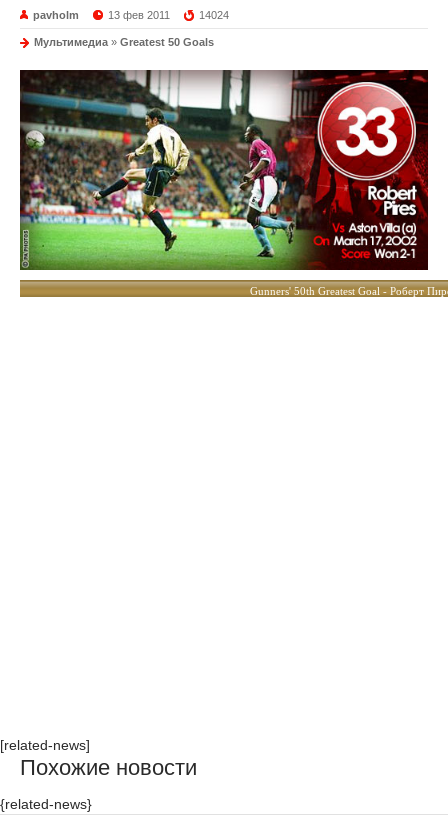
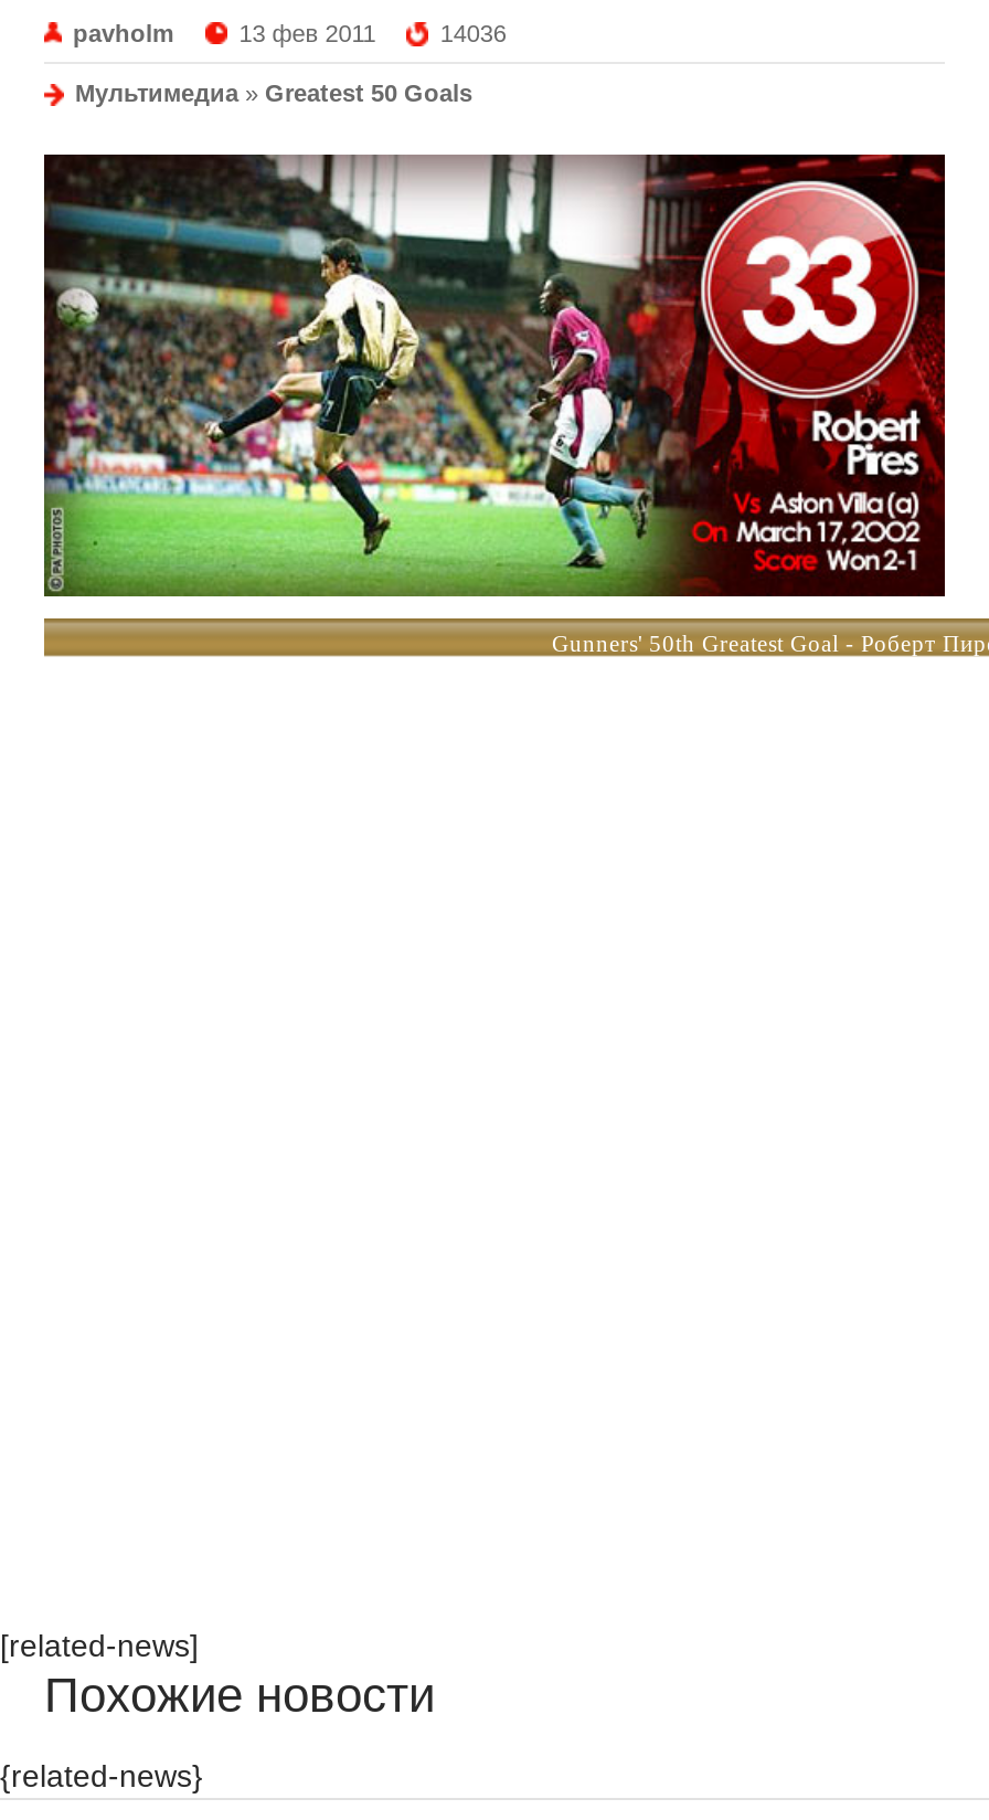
- 14024
+ 14036
